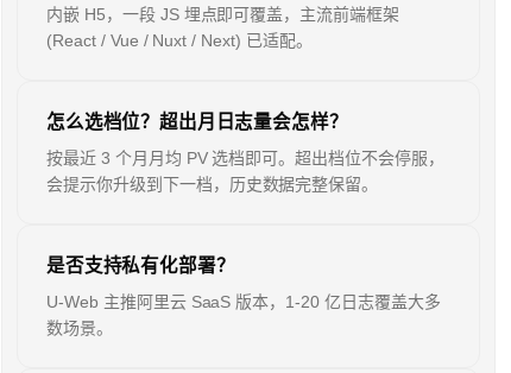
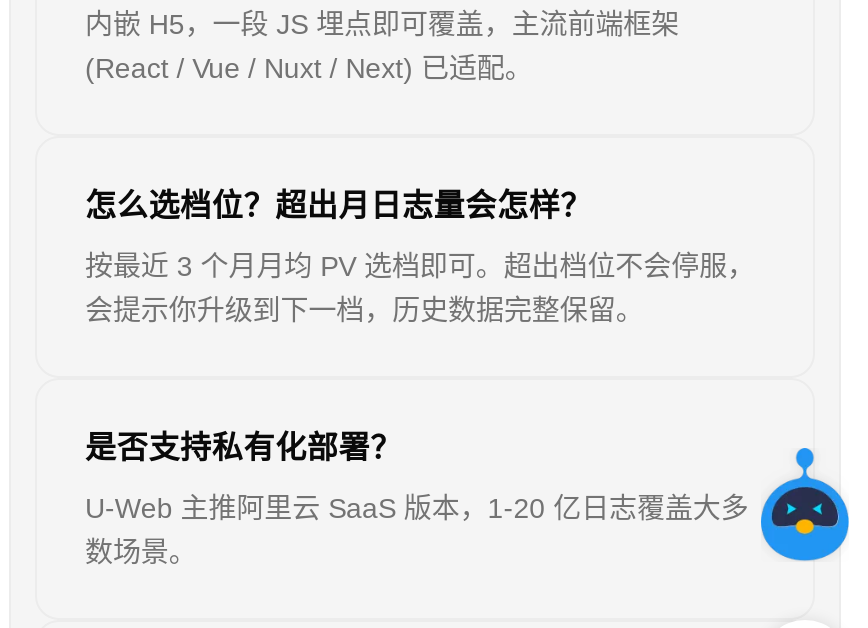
+ [image]
